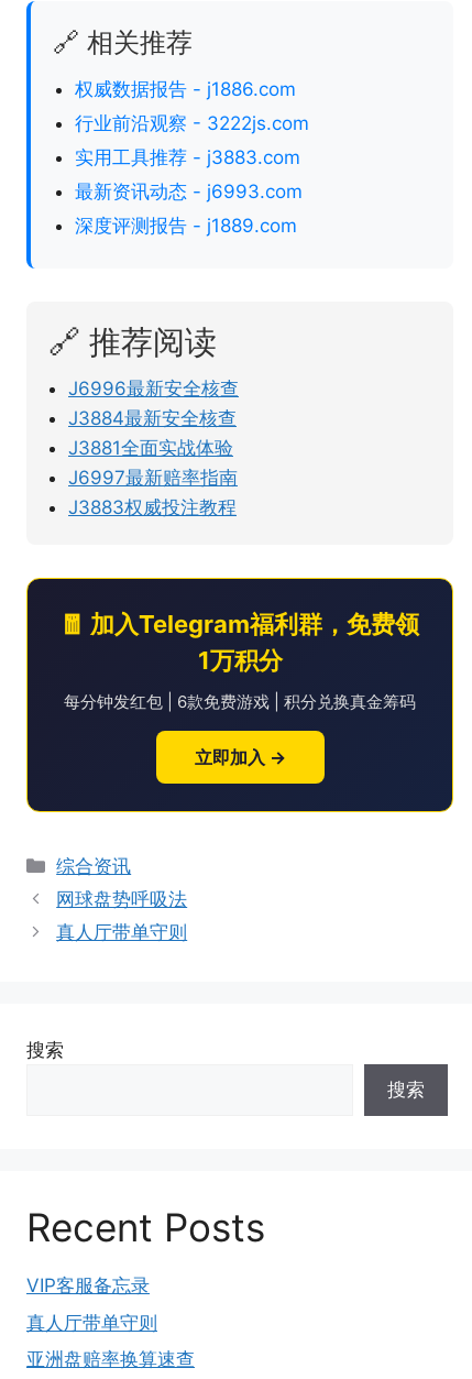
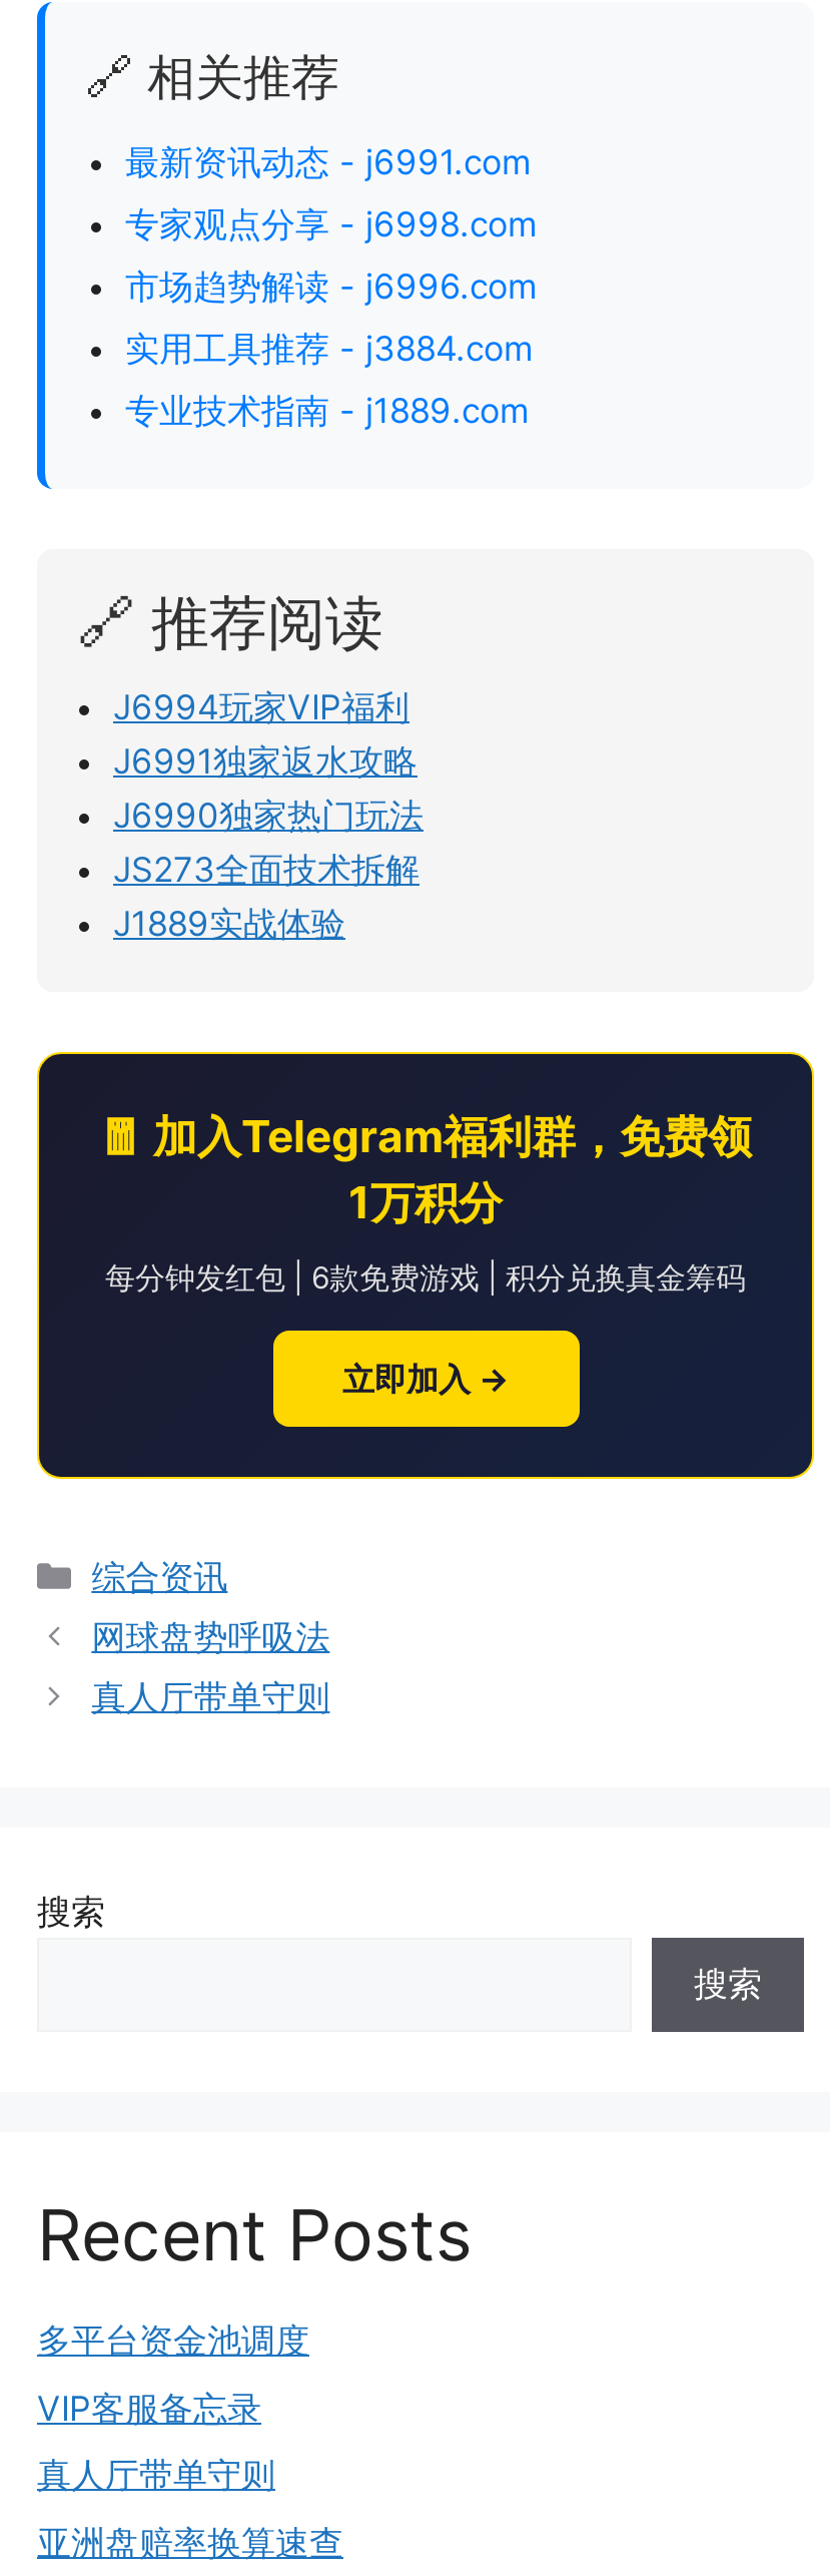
- 权威数据报告 - j1886.com
+ 最新资讯动态 - j6991.com

- 行业前沿观察 - 3222js.com
+ 专家观点分享 - j6998.com

- 实用工具推荐 - j3883.com
+ 市场趋势解读 - j6996.com

- 最新资讯动态 - j6993.com
+ 实用工具推荐 - j3884.com

- 深度评测报告 - j1889.com
+ 专业技术指南 - j1889.com

- J6996最新安全核查
- J3884最新安全核查
- J3881全面实战体验
- J6997最新赔率指南
- J3883权威投注教程
+ J6994玩家VIP福利
+ J6991独家返水攻略
+ J6990独家热门玩法
+ JS273全面技术拆解
+ J1889实战体验

+ 多平台资金池调度
